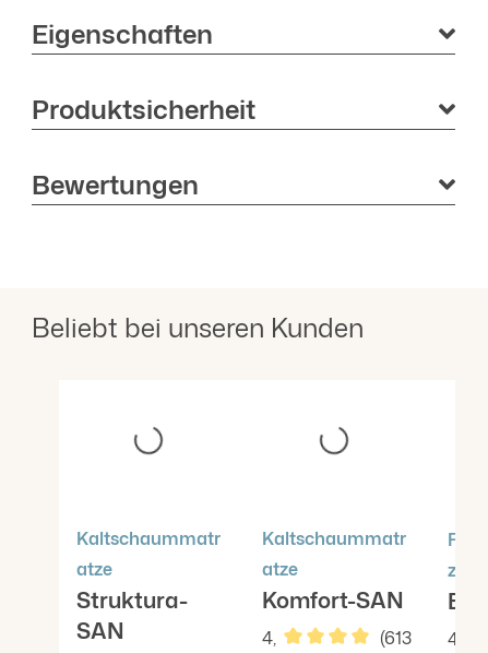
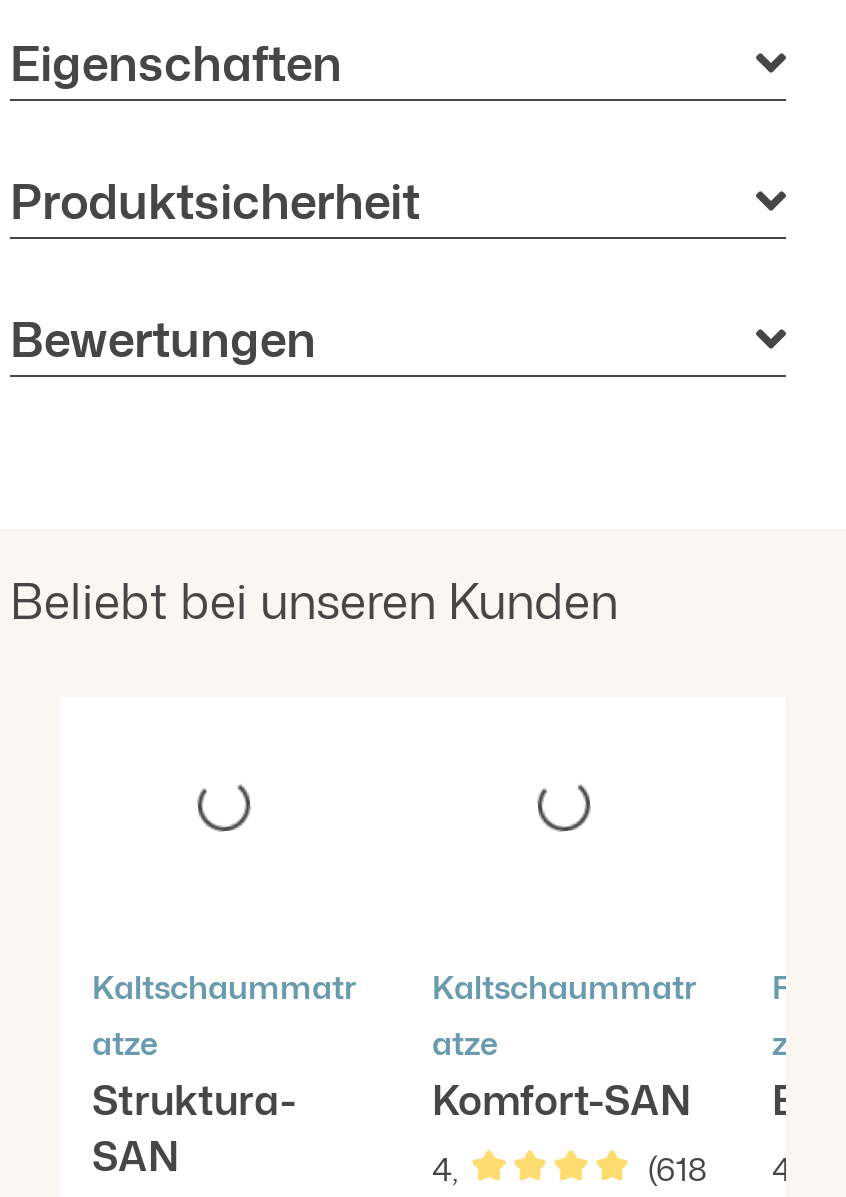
- (613 4,
+ (618 4,
